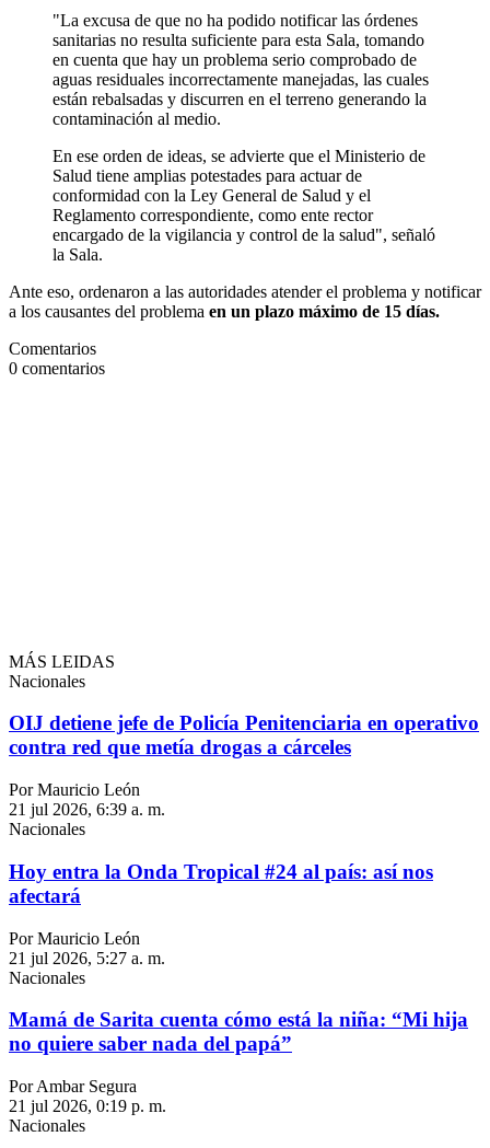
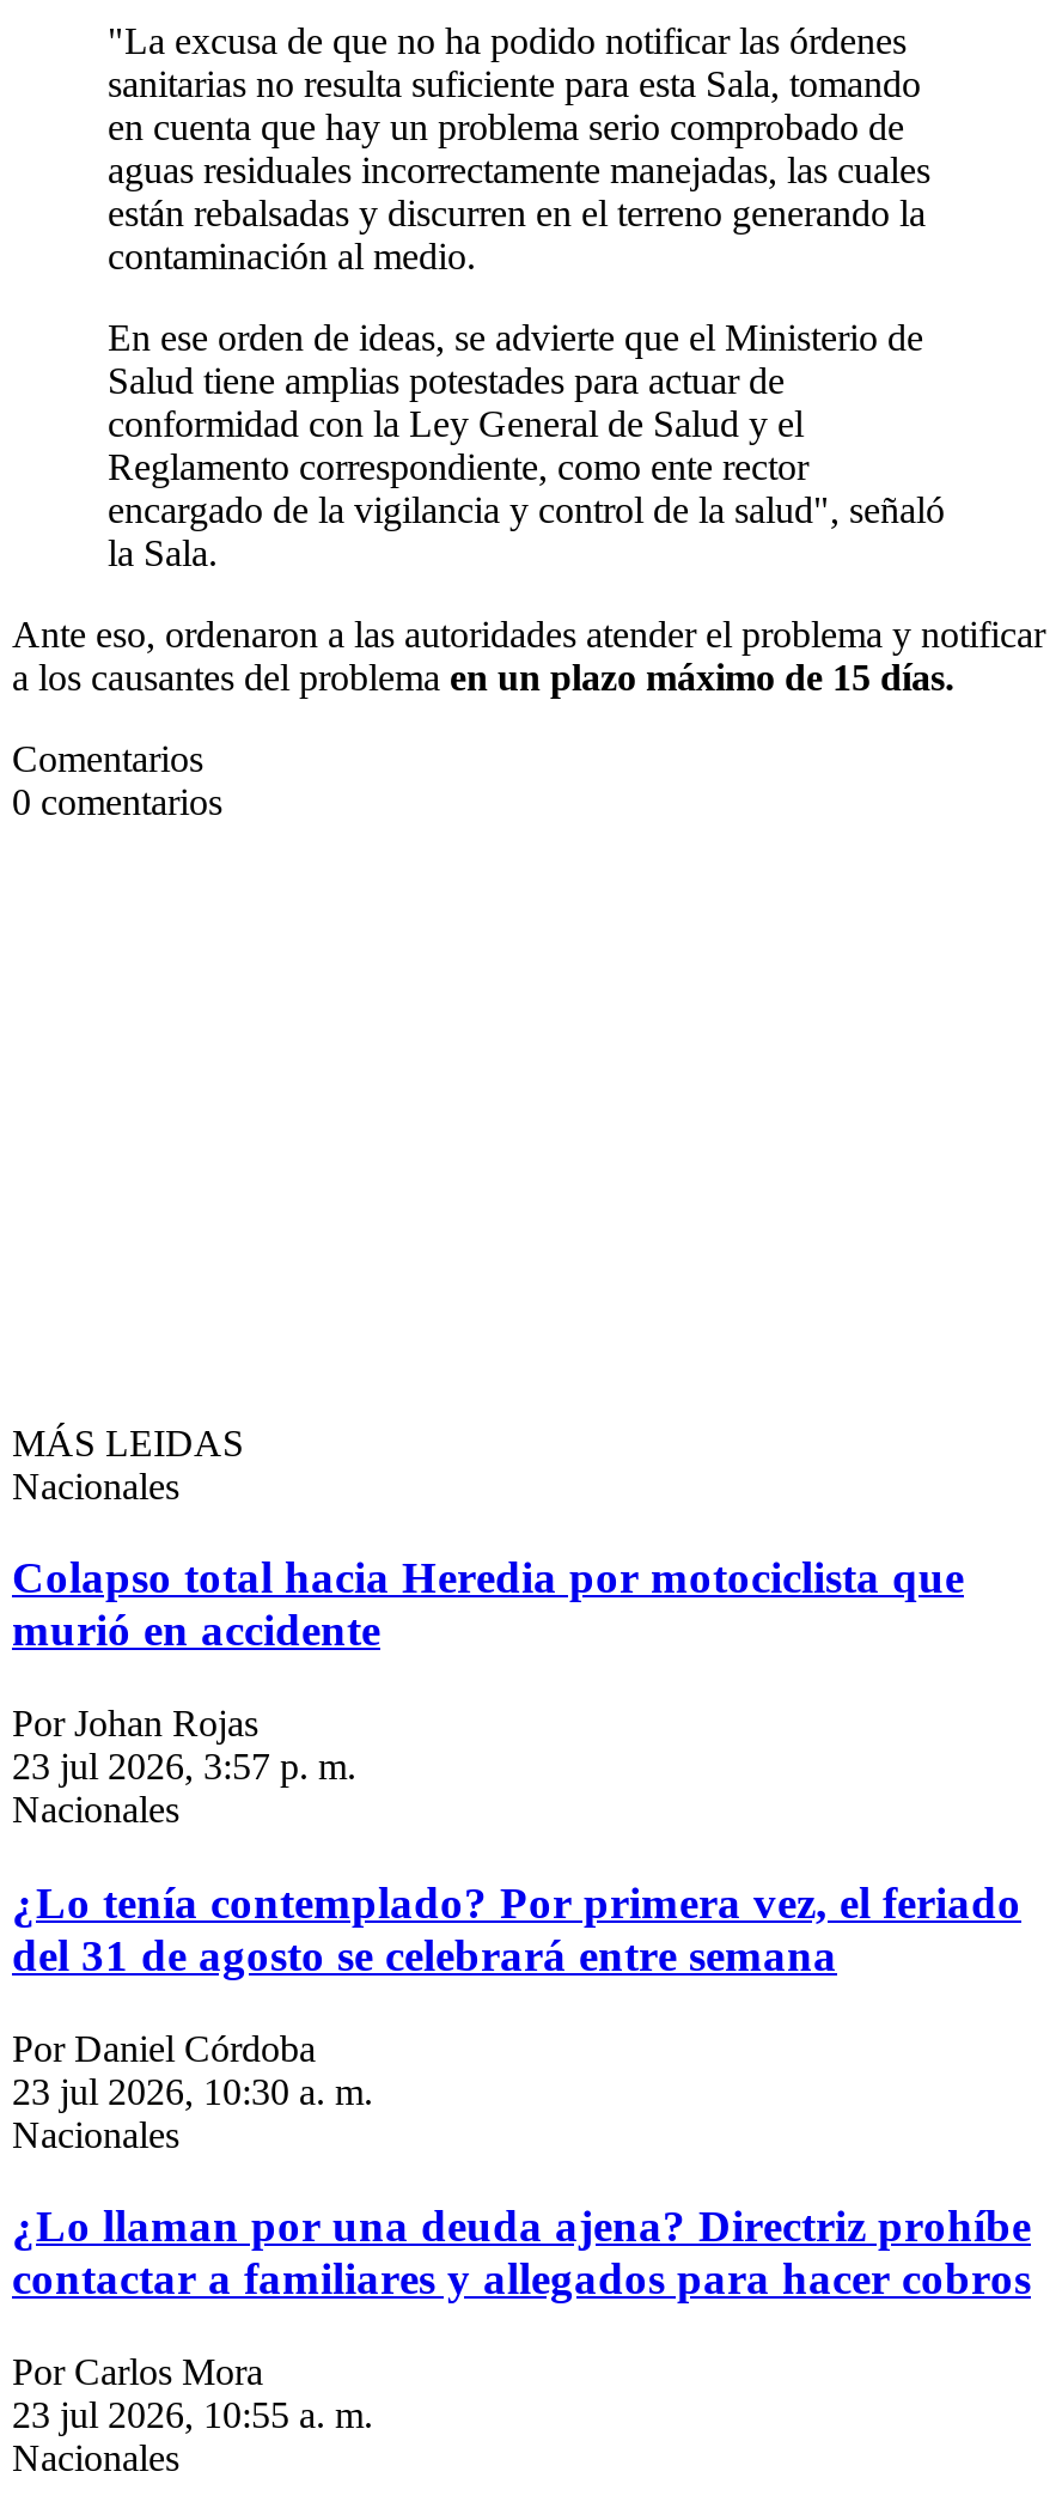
- OIJ detiene jefe de Policía Penitenciaria en operativo
- contra red que metía drogas a cárceles
+ Colapso total hacia Heredia por motociclista que
+ murió en accidente

- Por Mauricio León
- 21 jul 2026, 6:39 a. m.
+ Por Johan Rojas
+ 23 jul 2026, 3:57 p. m.

- Hoy entra la Onda Tropical #24 al país: así nos
- afectará
+ ¿Lo tenía contemplado? Por primera vez, el feriado
+ del 31 de agosto se celebrará entre semana

- Por Mauricio León
- 21 jul 2026, 5:27 a. m.
+ Por Daniel Córdoba
+ 23 jul 2026, 10:30 a. m.

- Mamá de Sarita cuenta cómo está la niña: “Mi hija
- no quiere saber nada del papá”
+ ¿Lo llaman por una deuda ajena? Directriz prohíbe
+ contactar a familiares y allegados para hacer cobros

- Por Ambar Segura
- 21 jul 2026, 0:19 p. m.
+ Por Carlos Mora
+ 23 jul 2026, 10:55 a. m.
